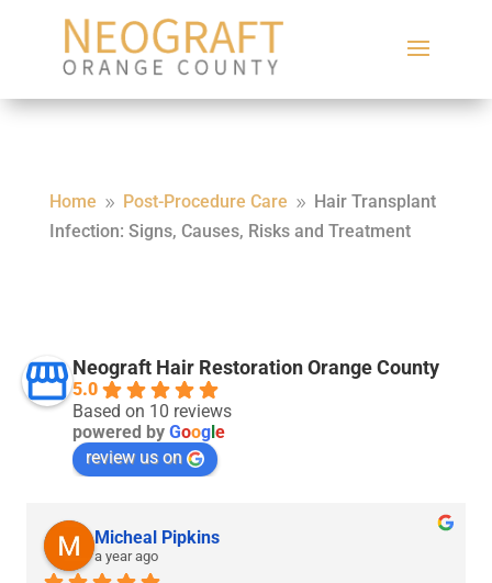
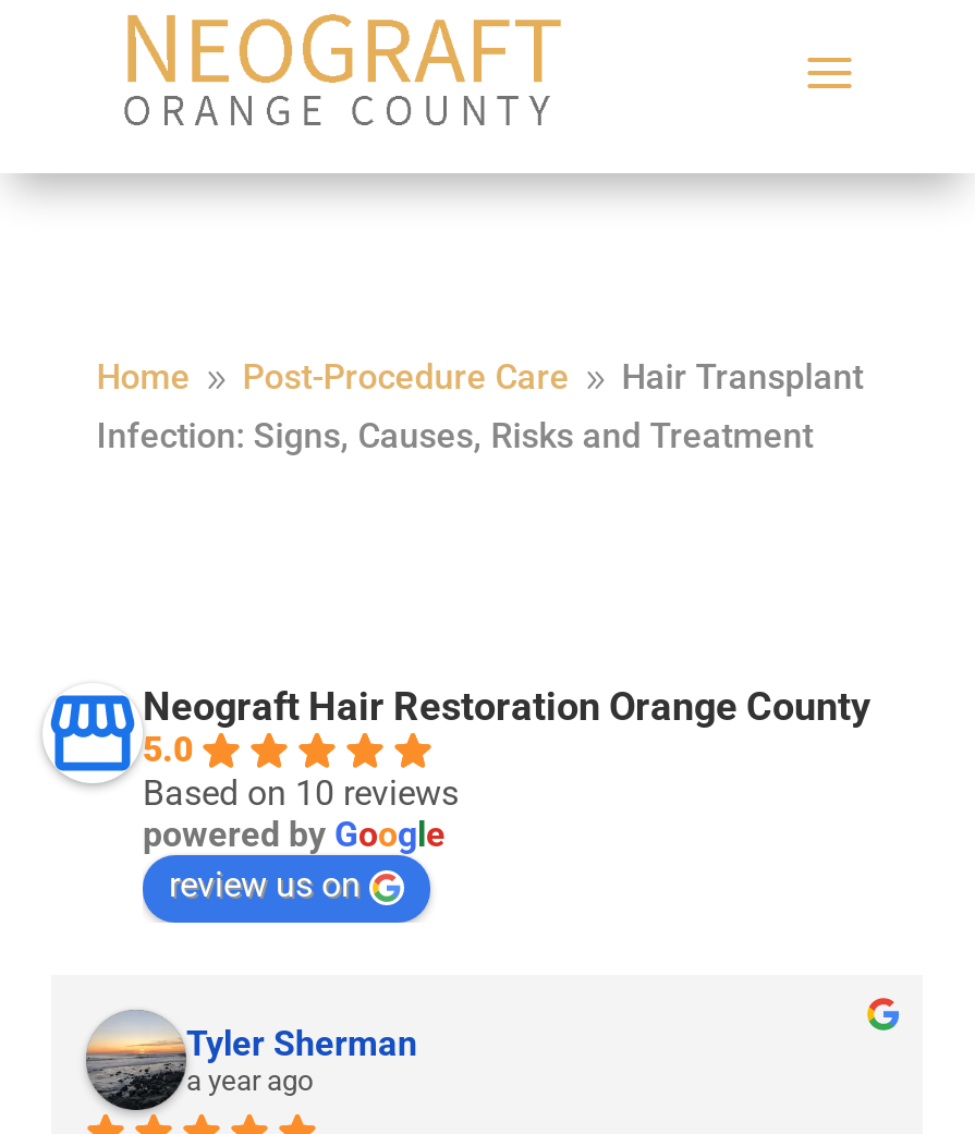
- [image]
- Micheal Pipkins
+ [image]
+ Tyler Sherman
